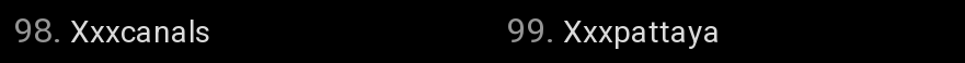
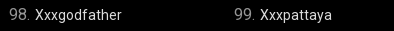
- 98. Xxxcanals
+ 98. Xxxgodfather
